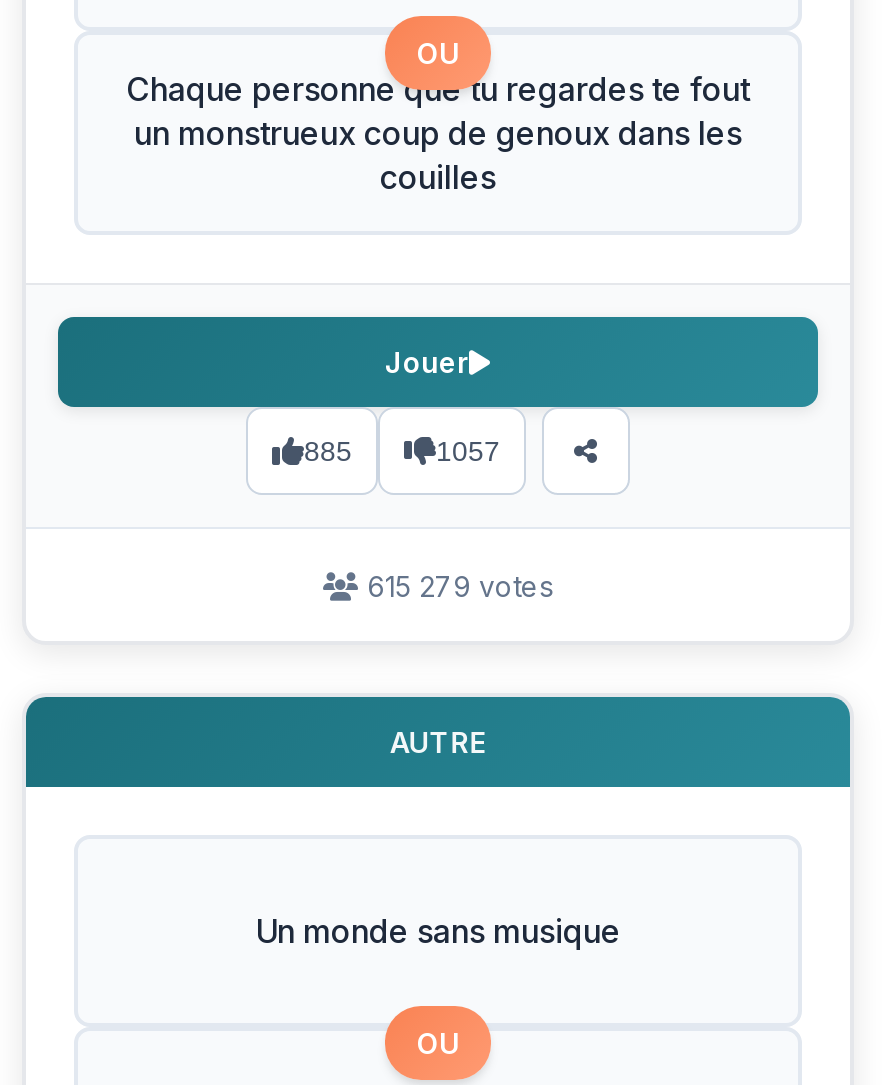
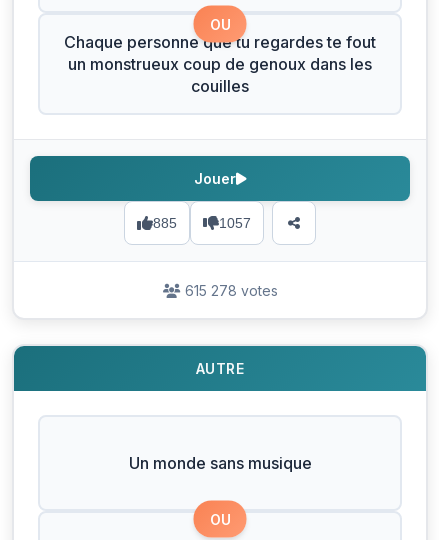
- 615 279 votes
+ 615 278 votes
